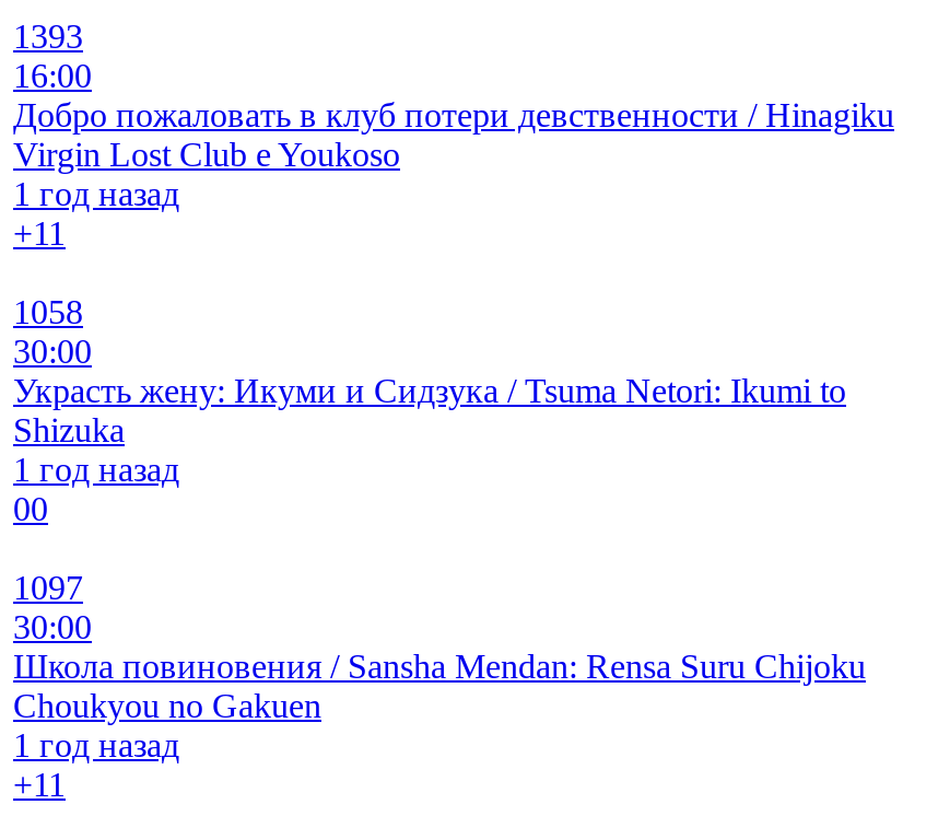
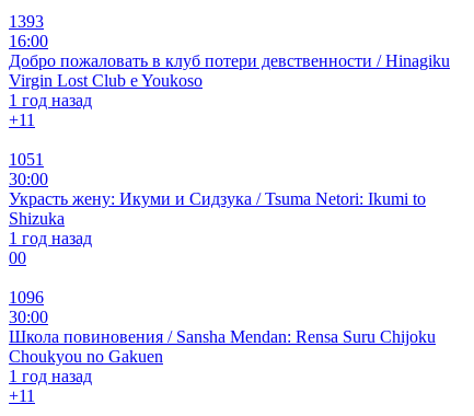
- 1058
+ 1051

- 1097
+ 1096
